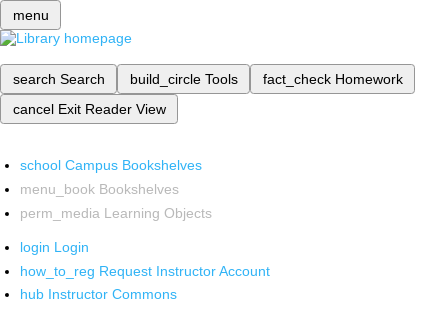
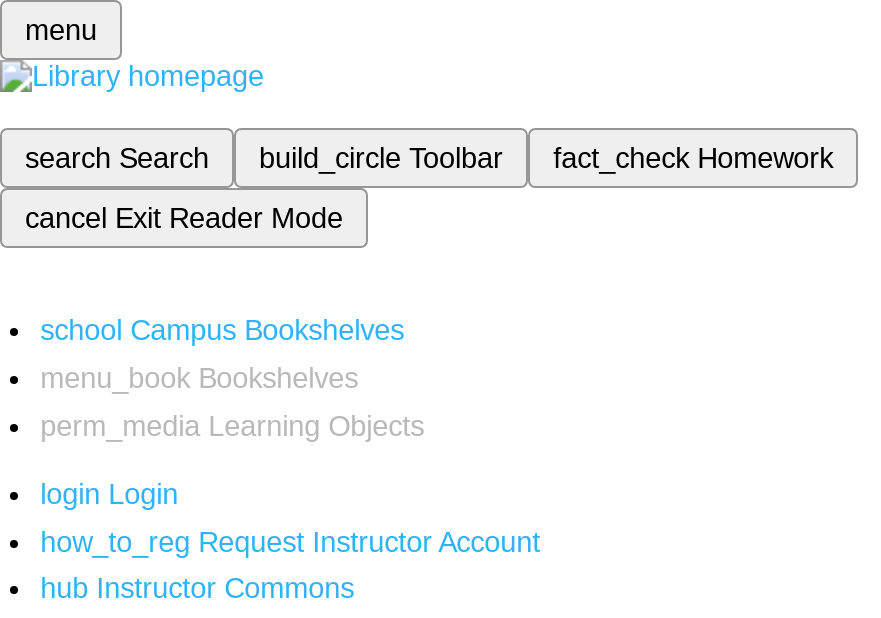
- build_circle Tools
+ build_circle Toolbar

- cancel Exit Reader View
+ cancel Exit Reader Mode
